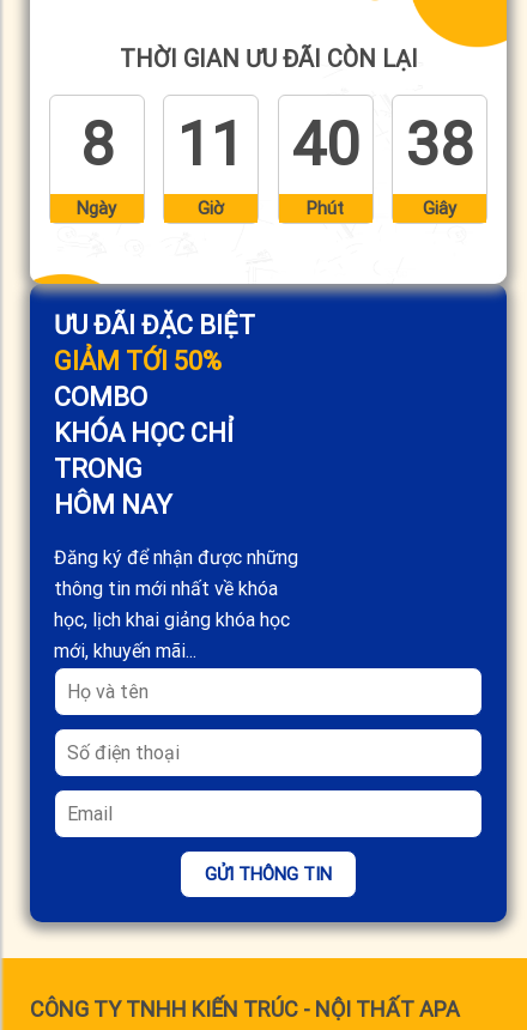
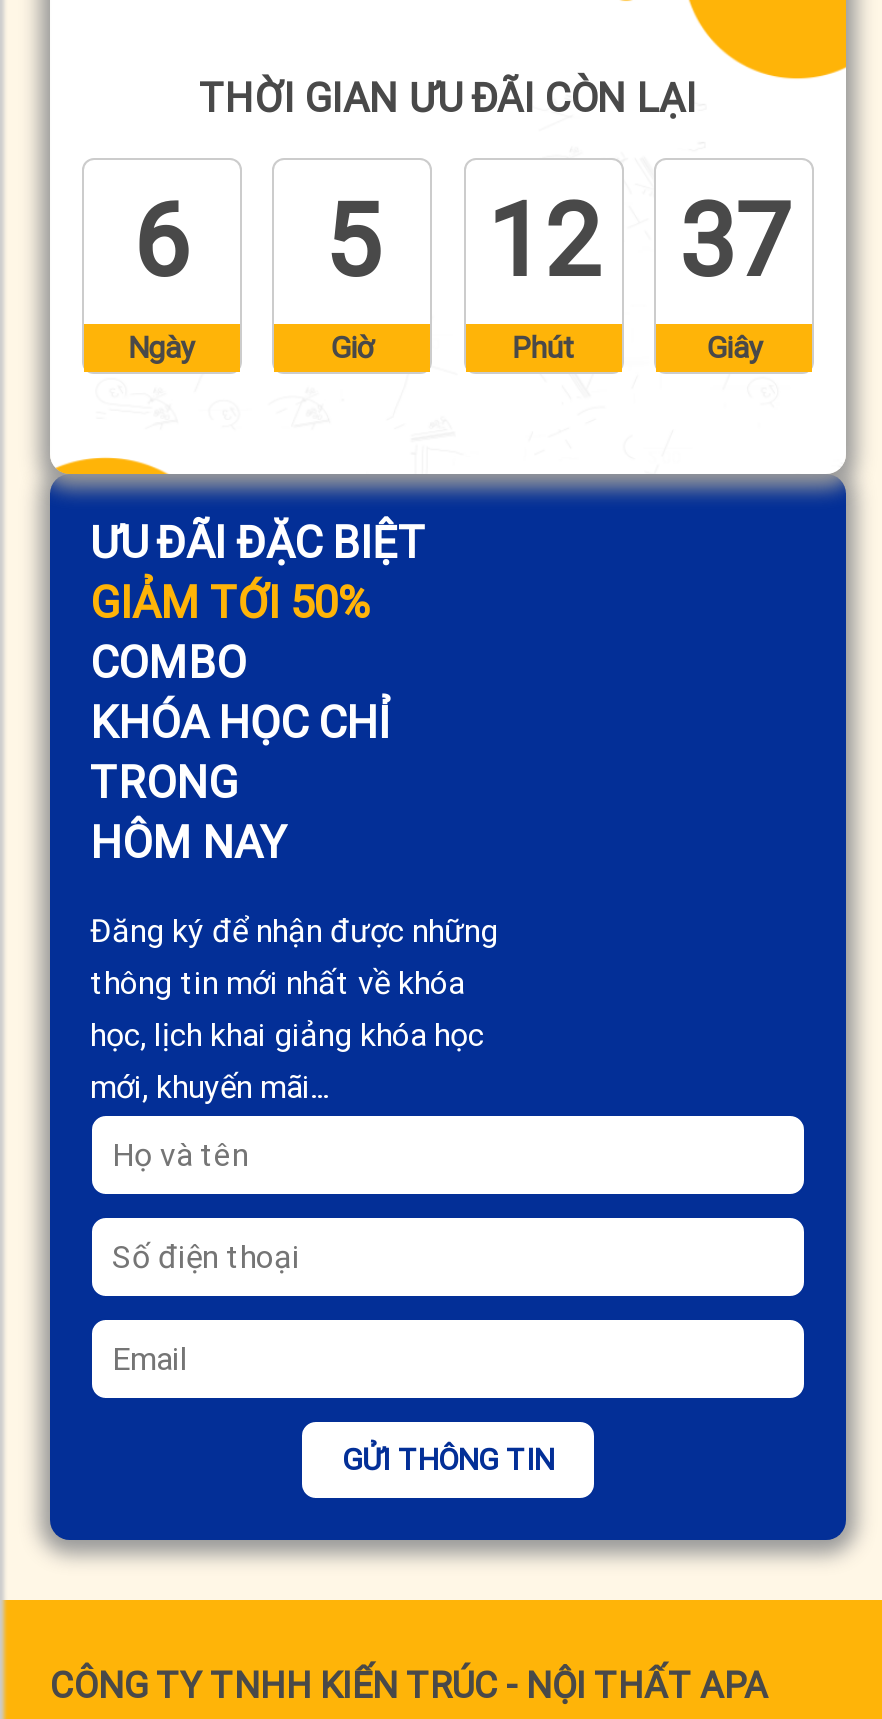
- 8
+ 6

- 11
+ 5

- 40
+ 12

- 38
+ 37
